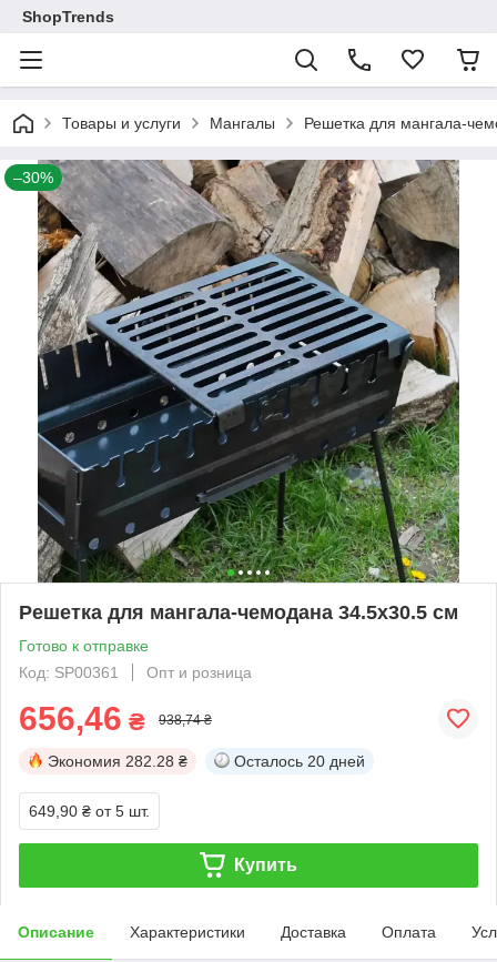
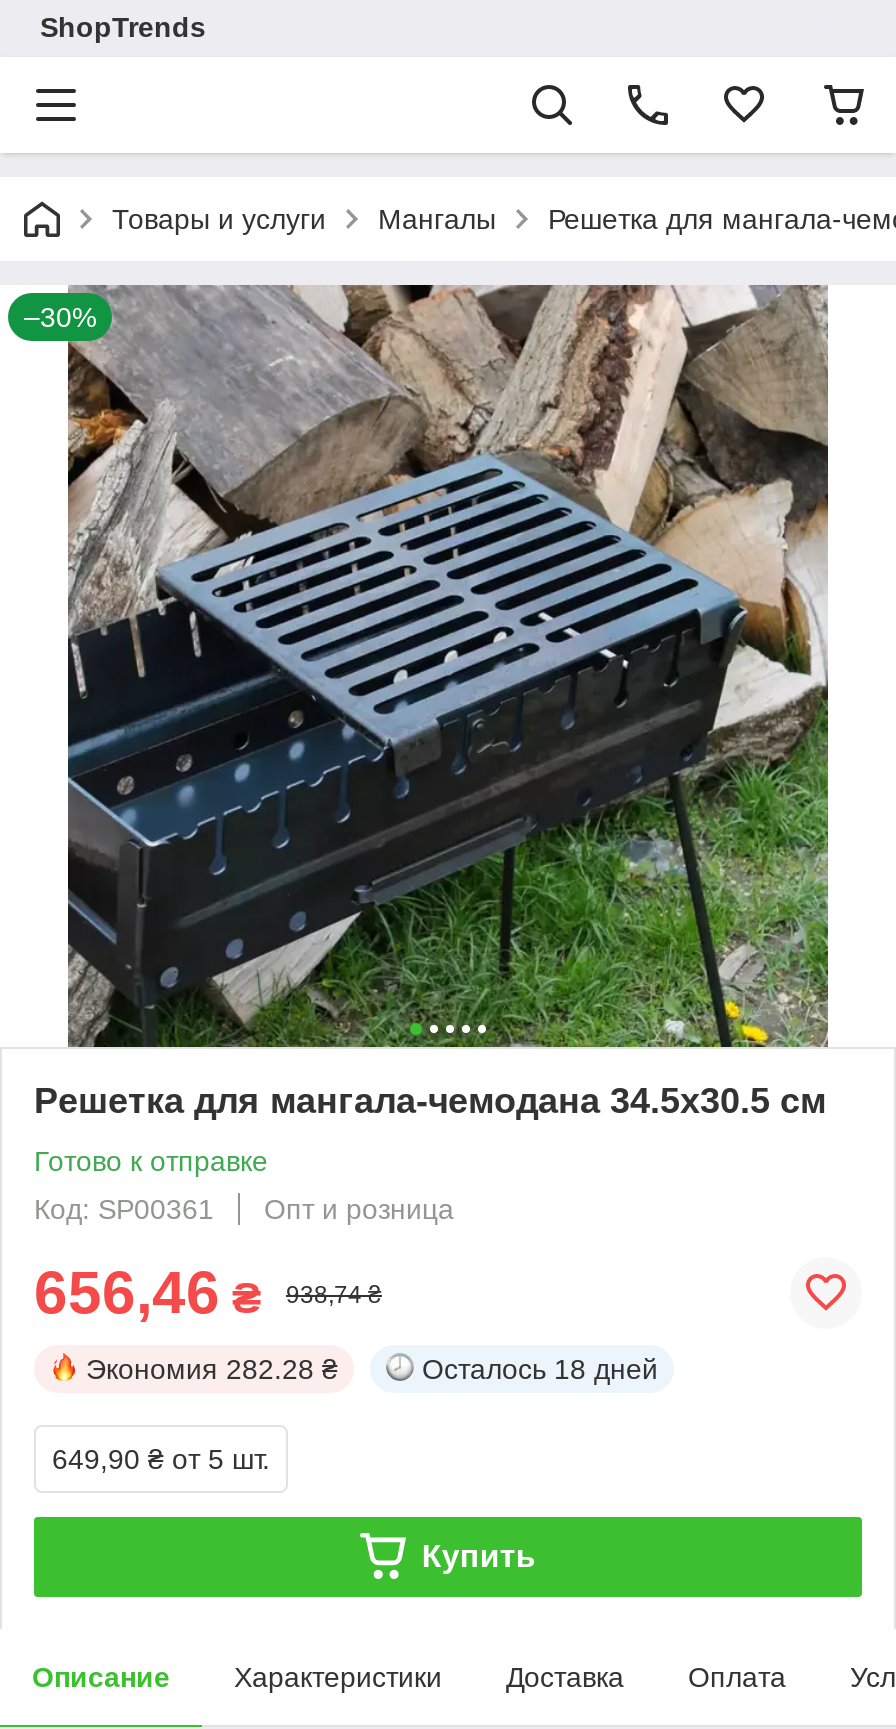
- Осталось 20 дней
+ Осталось 18 дней
